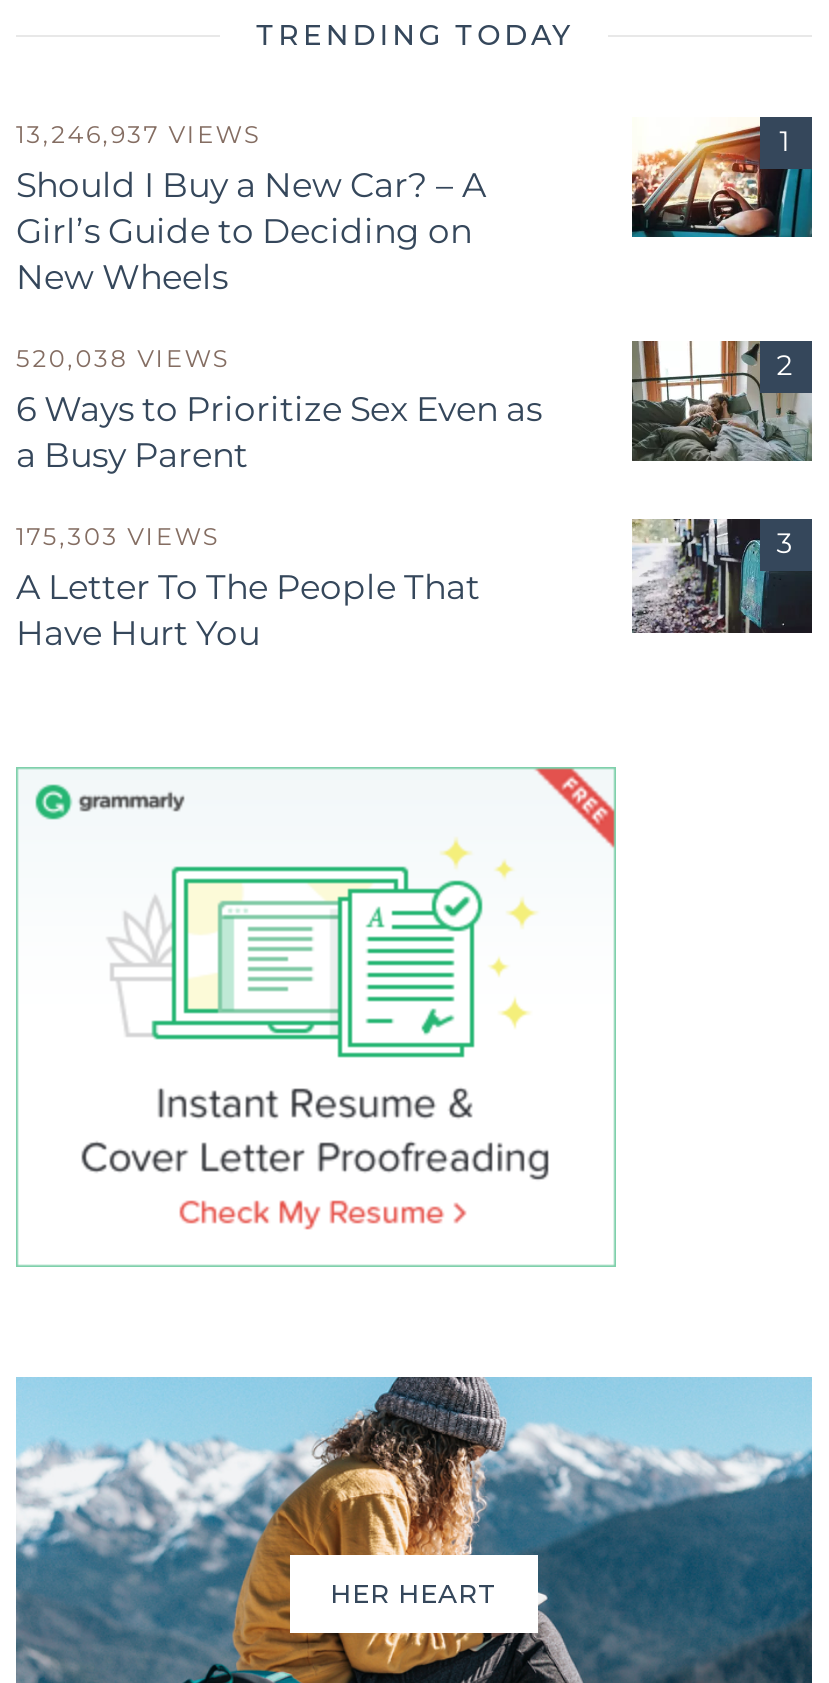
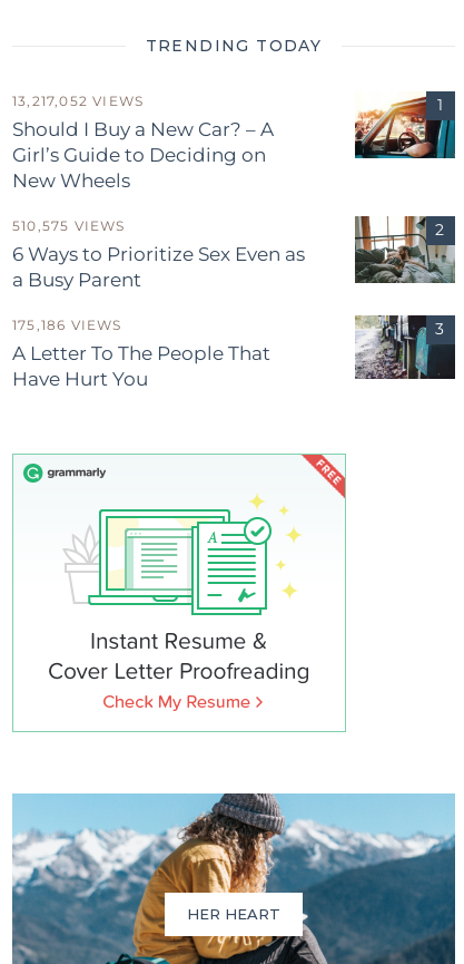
- 13,246,937 VIEWS
+ 13,217,052 VIEWS

- 520,038 VIEWS
+ 510,575 VIEWS

- 175,303 VIEWS
+ 175,186 VIEWS
